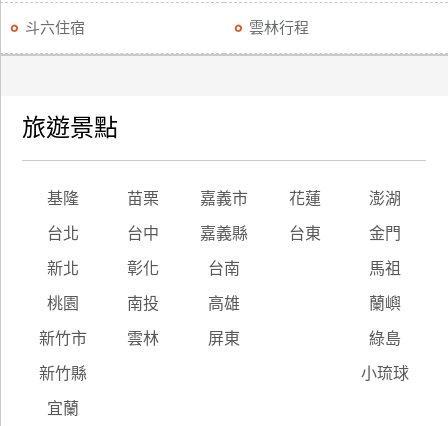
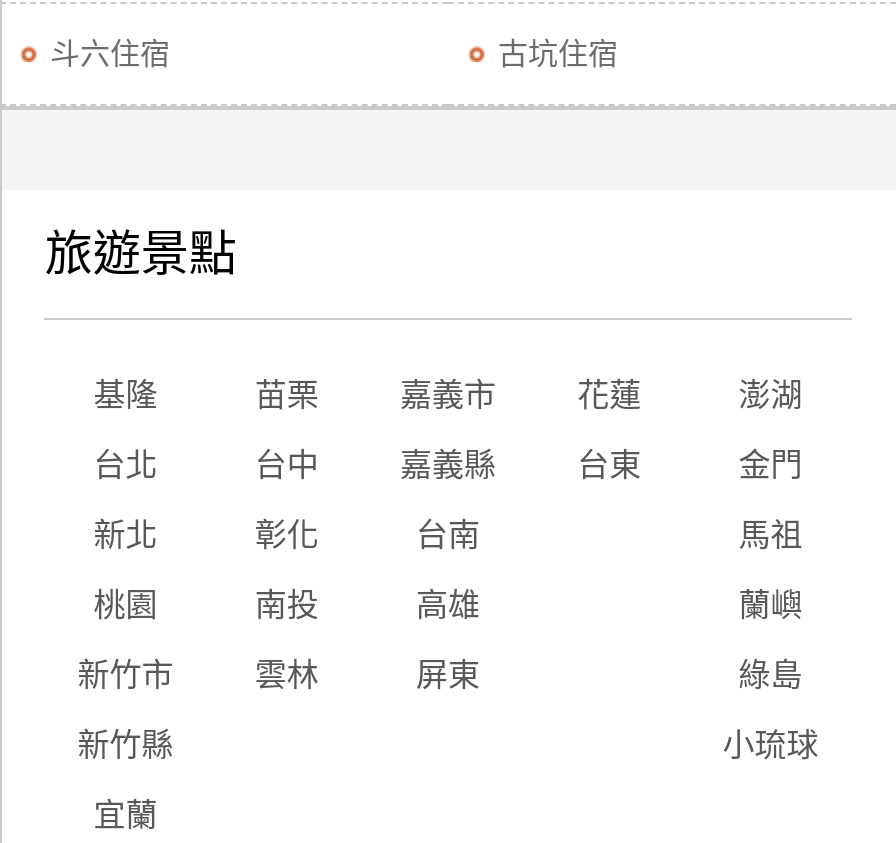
- 雲林行程
+ 古坑住宿
